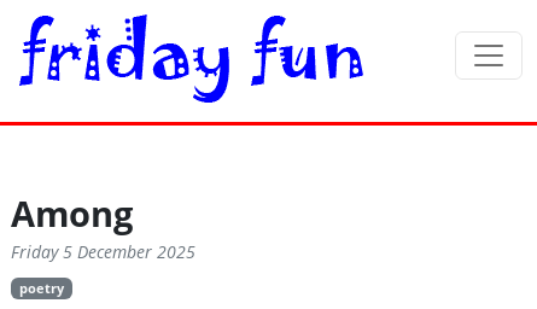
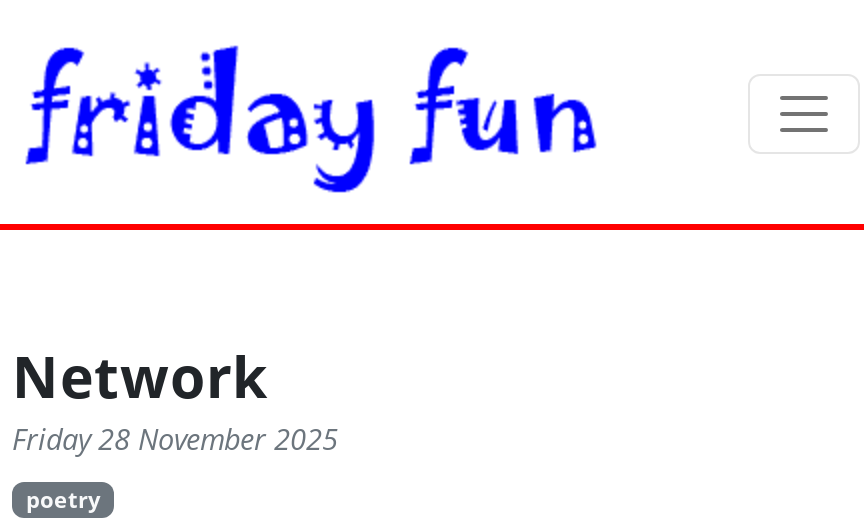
- Among
- Friday 5 December 2025
+ Network
+ Friday 28 November 2025
